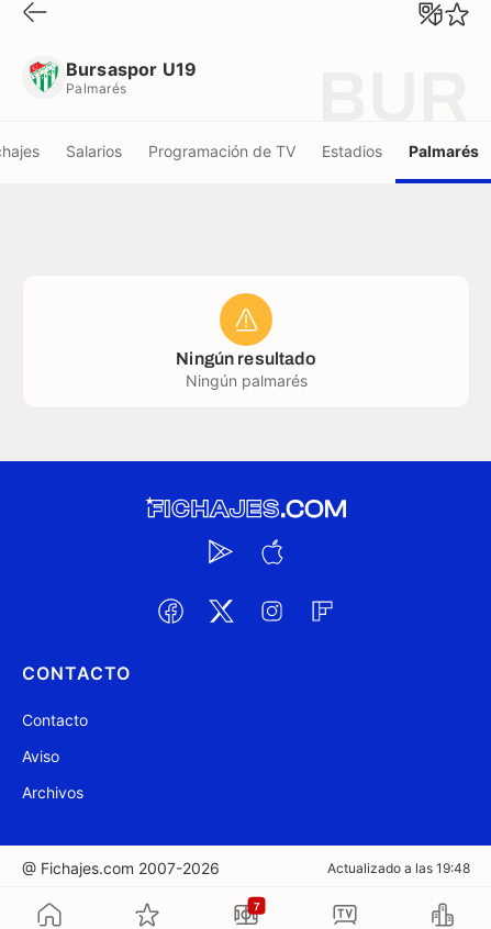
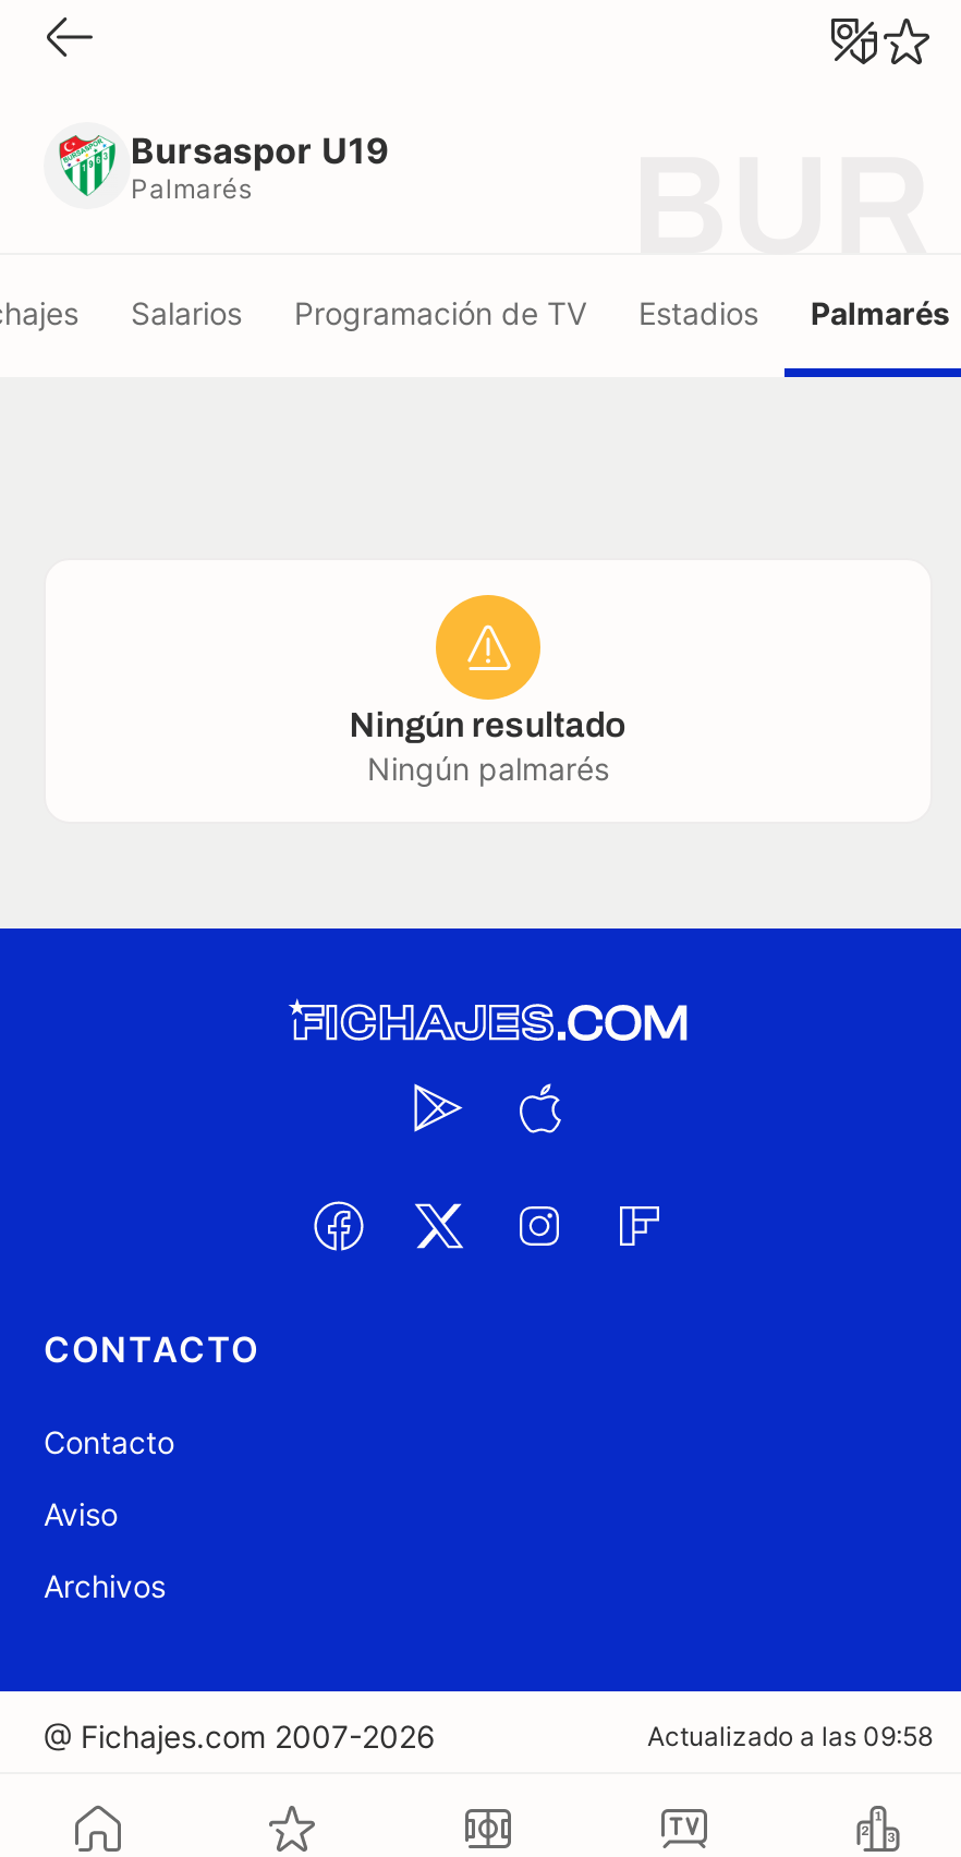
- Actualizado a las 19:48
+ Actualizado a las 09:58

- 7
